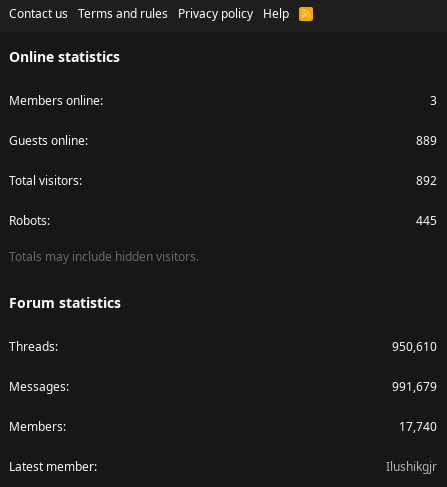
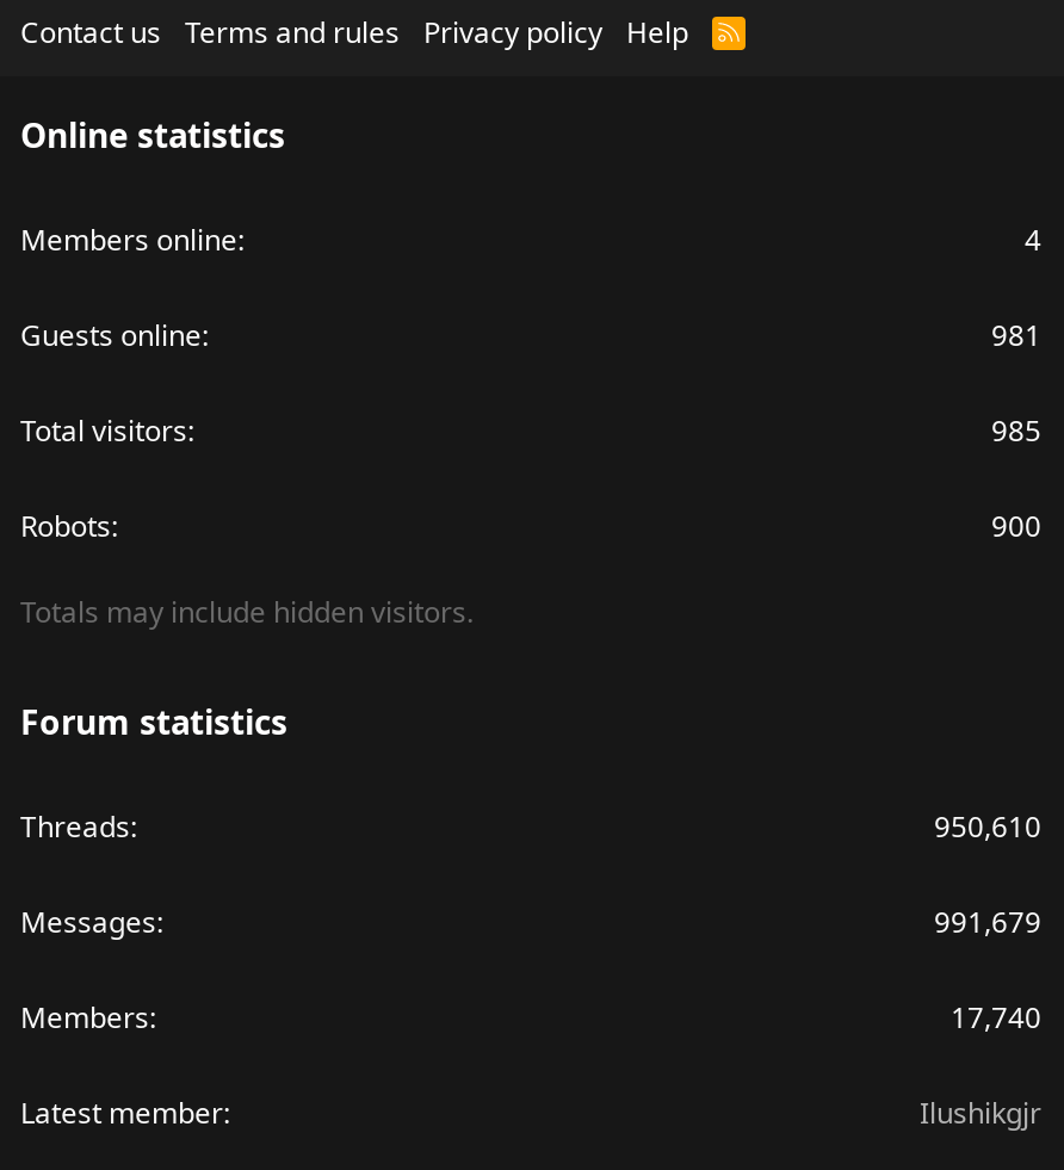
- 3
+ 4

- 889
+ 981

- 892
+ 985

- 445
+ 900
